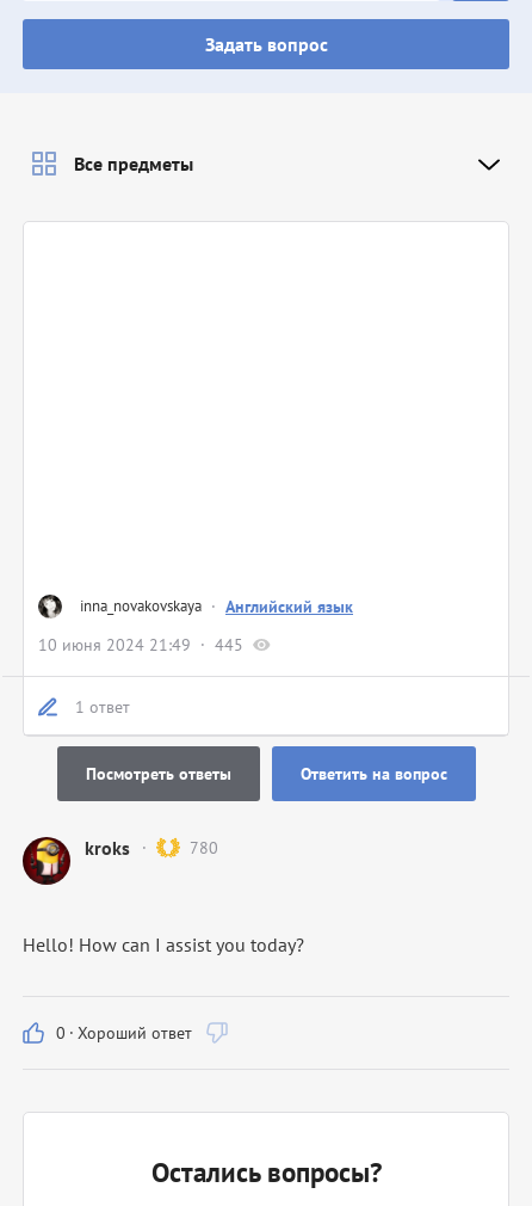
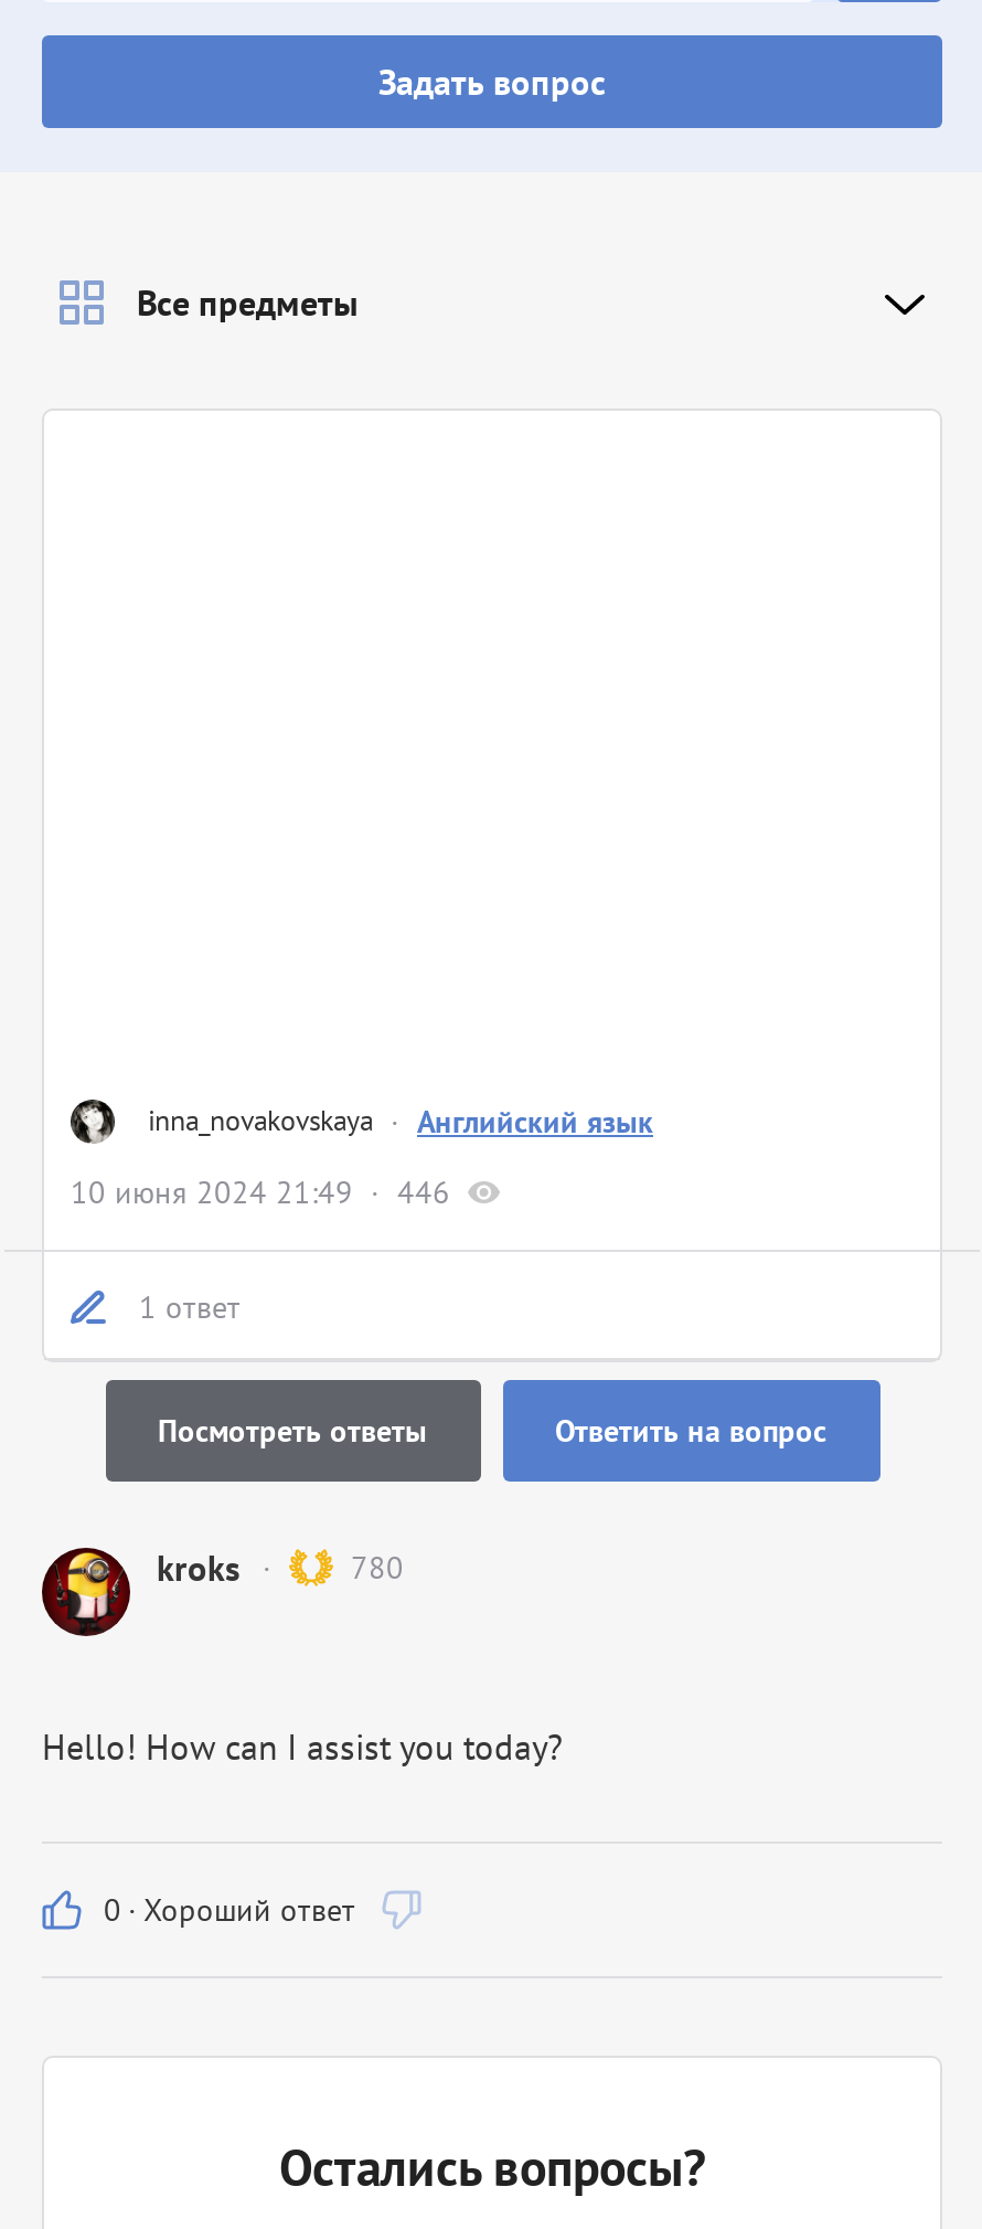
- 10 июня 2024 21:49 445
+ 10 июня 2024 21:49 446
